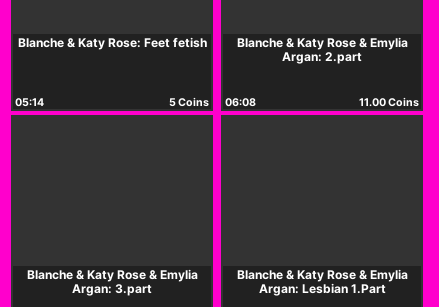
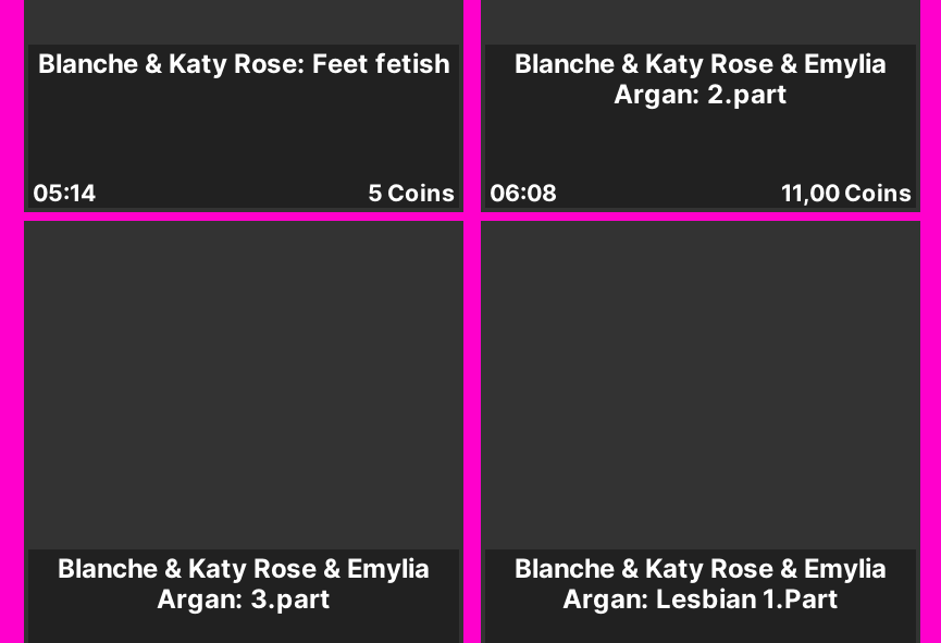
- 11.00 Coins
+ 11,00 Coins
